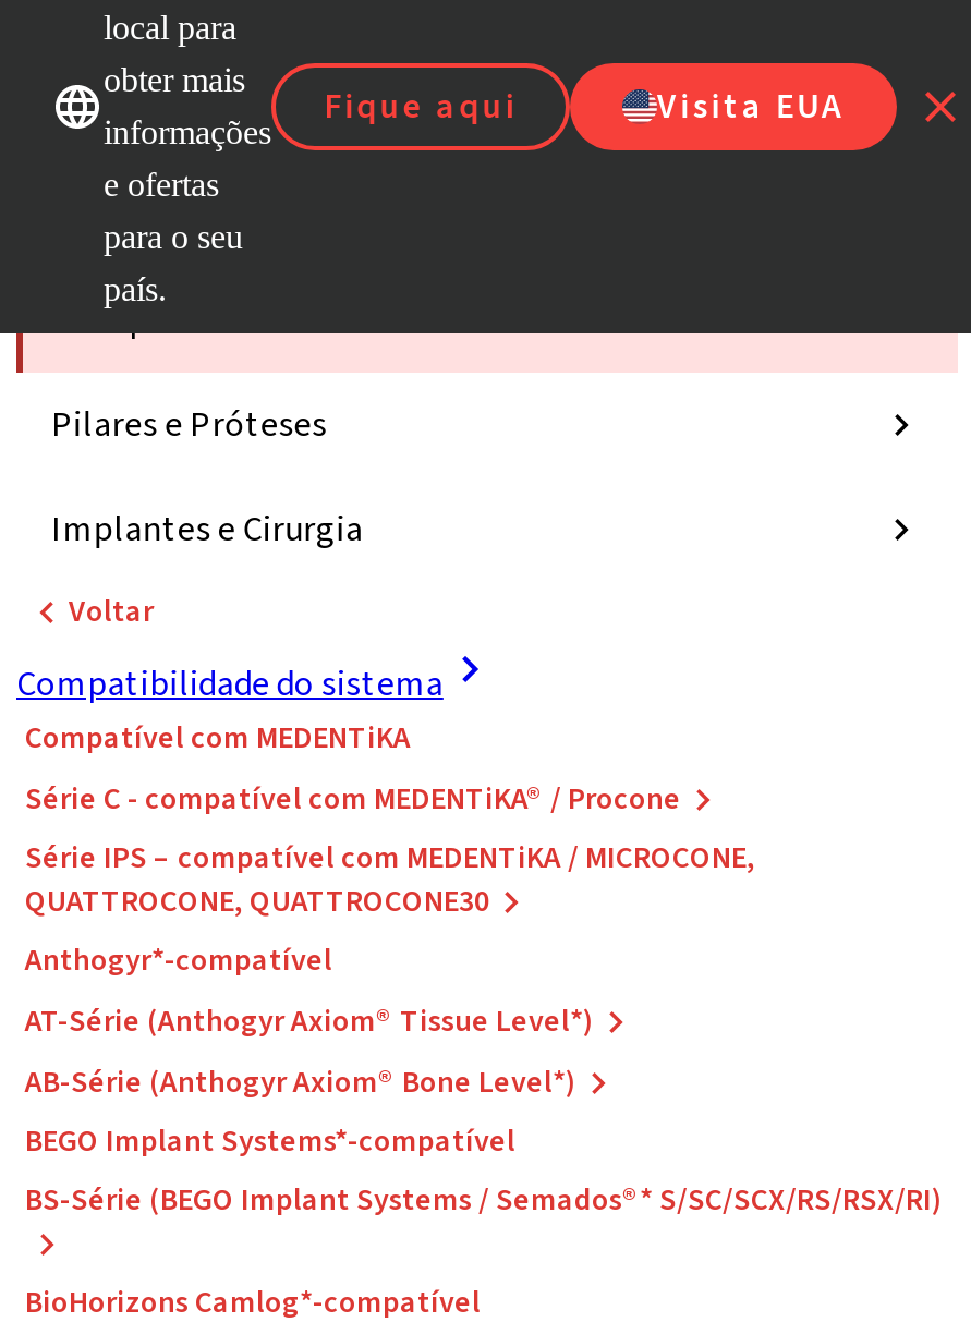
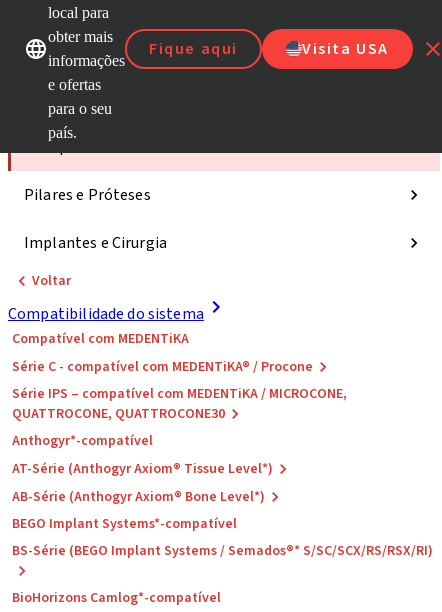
- Visita EUA
+ Visita USA
